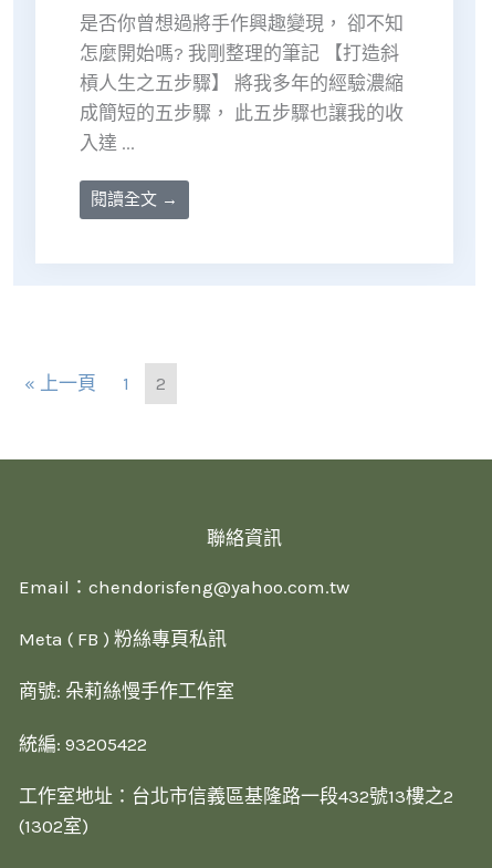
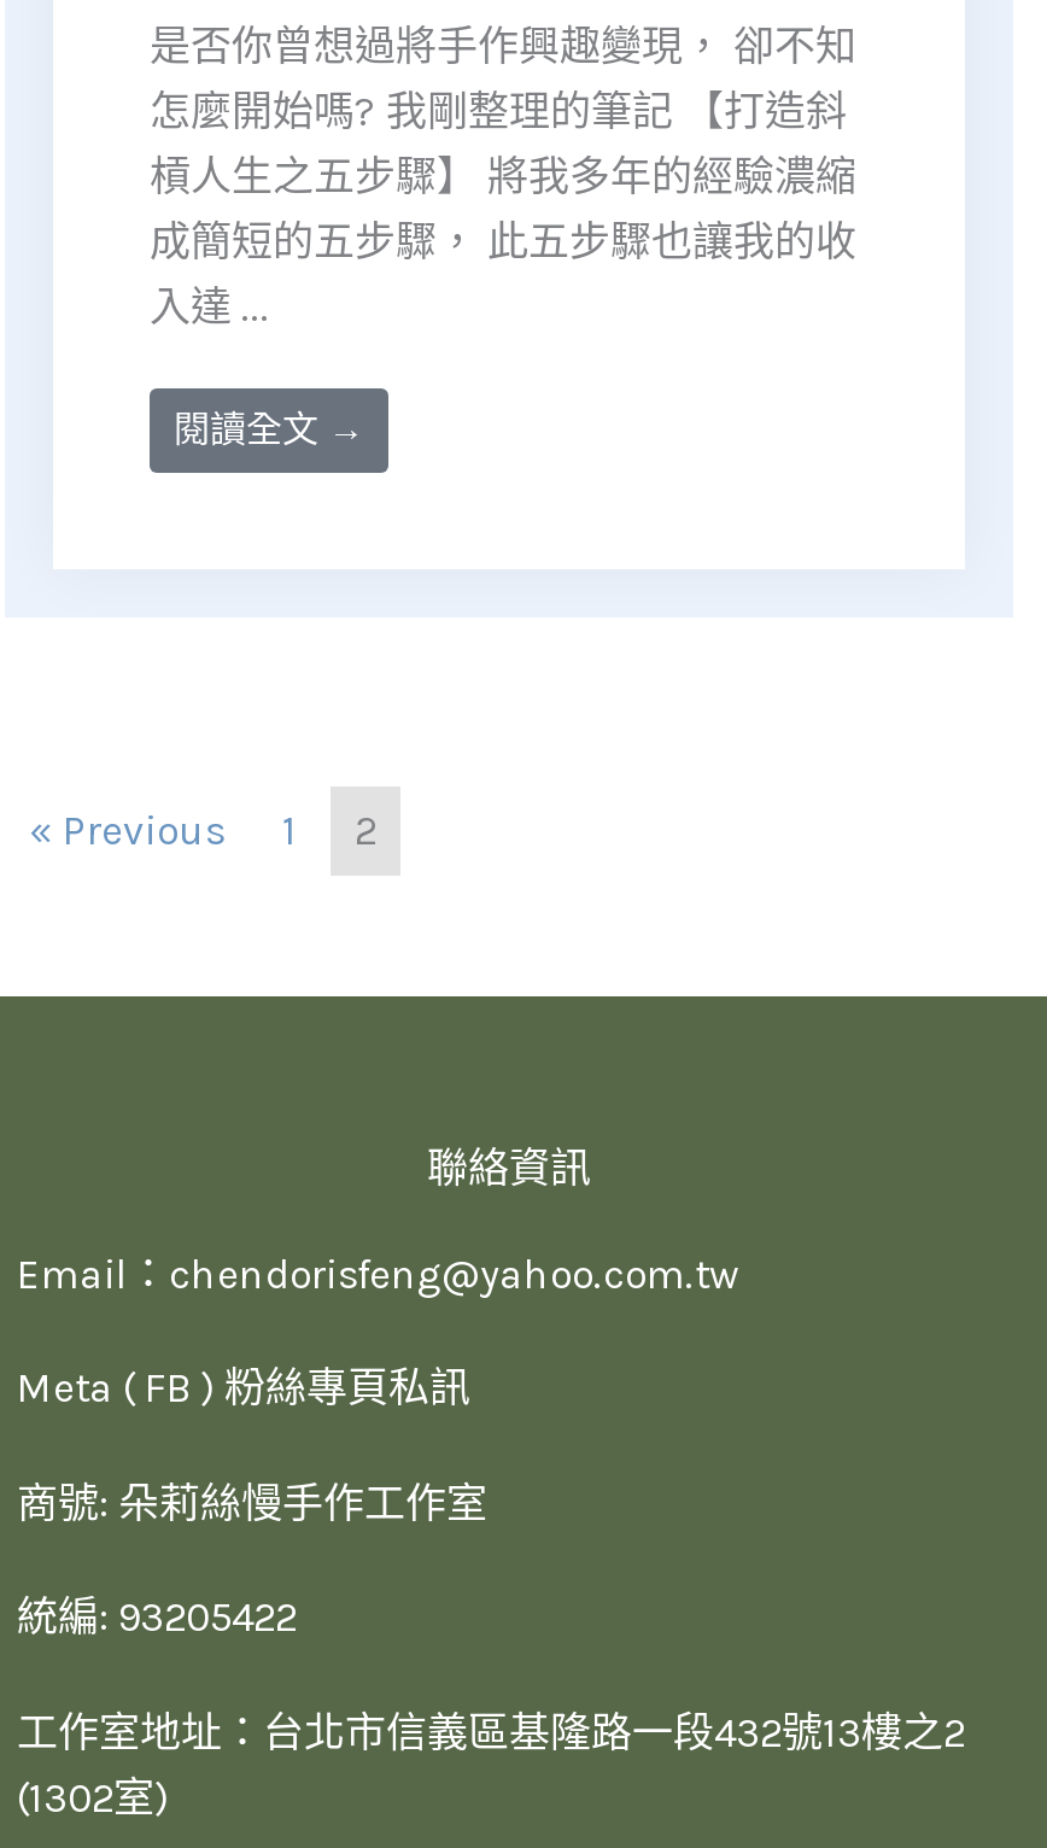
- « 上一頁
+ « Previous
